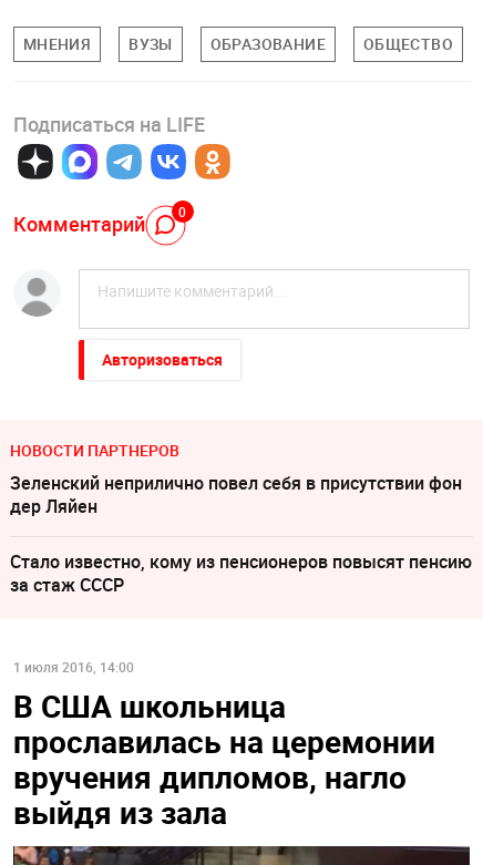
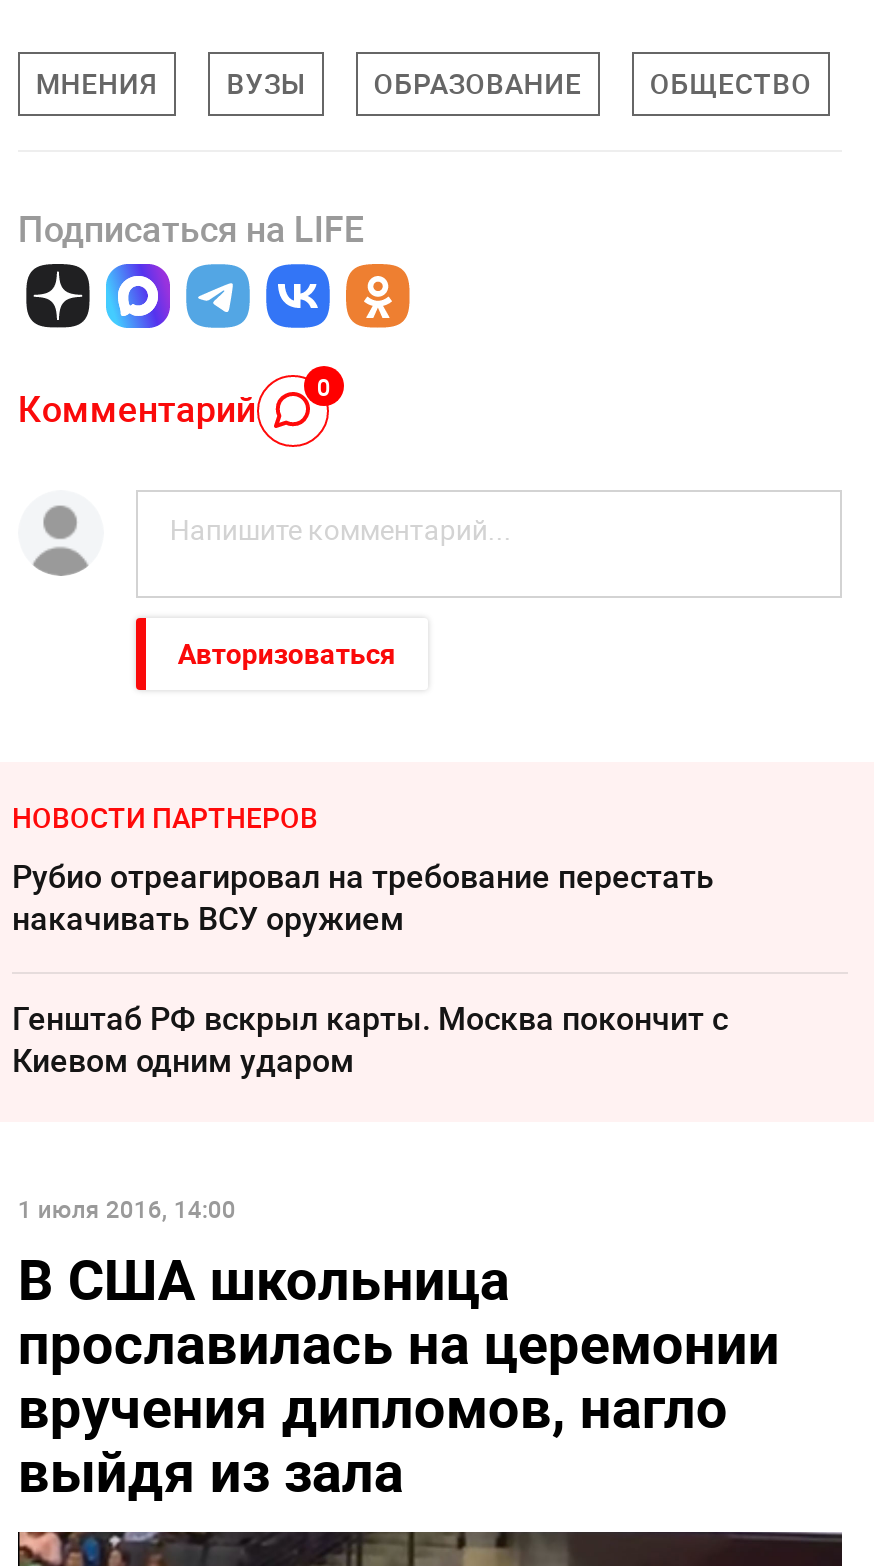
- Зеленский неприлично повел cебя в присутствии фон
- дер Ляйен
+ Рубио отреагировал на требование перестать
+ накачивать ВСУ оружием

- Стало известно, кому из пенсионеров повысят пенсию
- за стаж СССР
+ Генштаб РФ вскрыл карты. Москва покончит с
+ Киевом одним ударом
